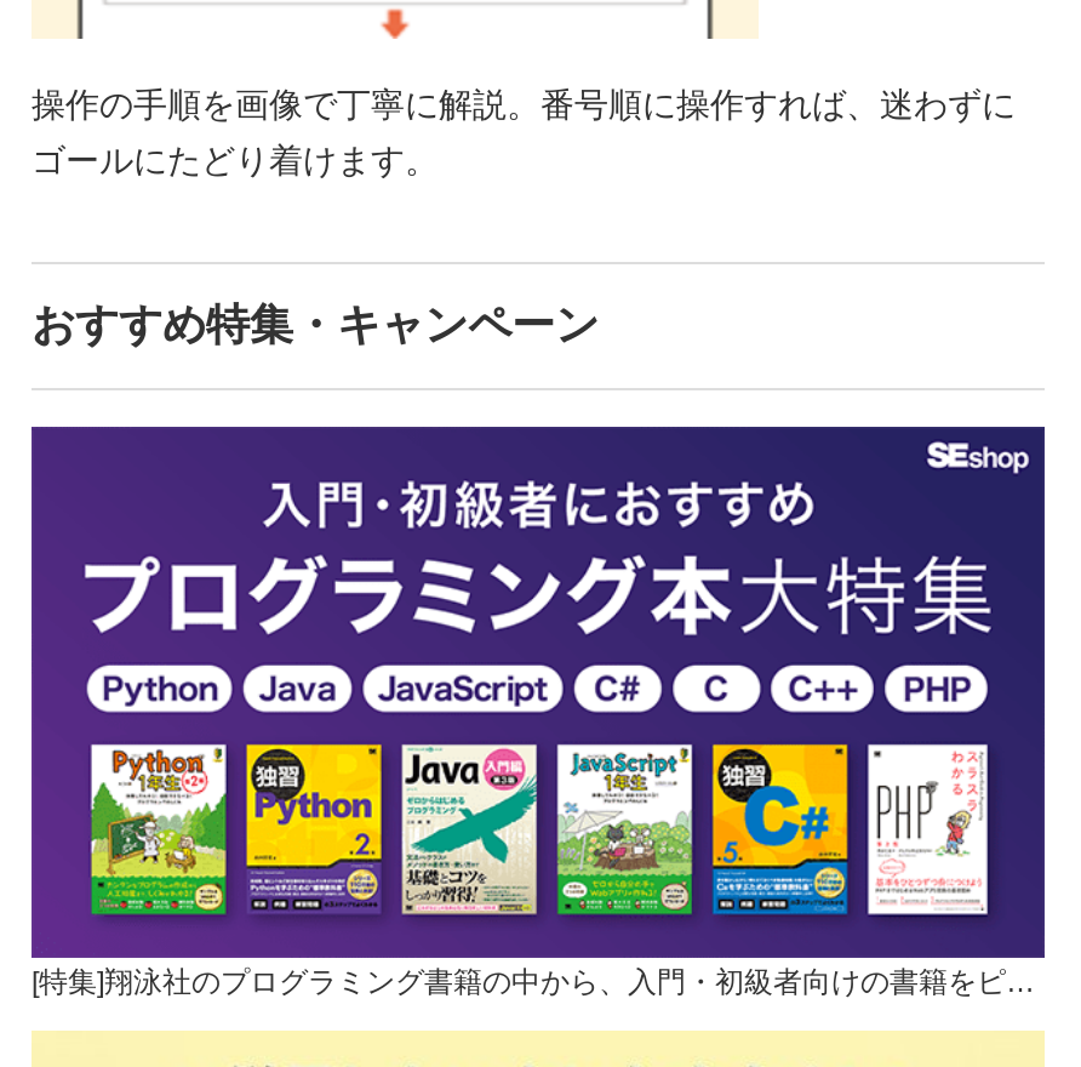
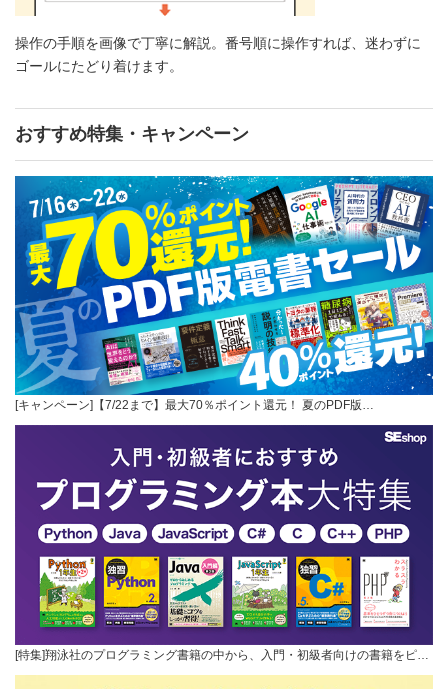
+ [image]
+ [キャンペーン]【7/22まで】最大70％ポイント還元！ 夏のPDF版…
